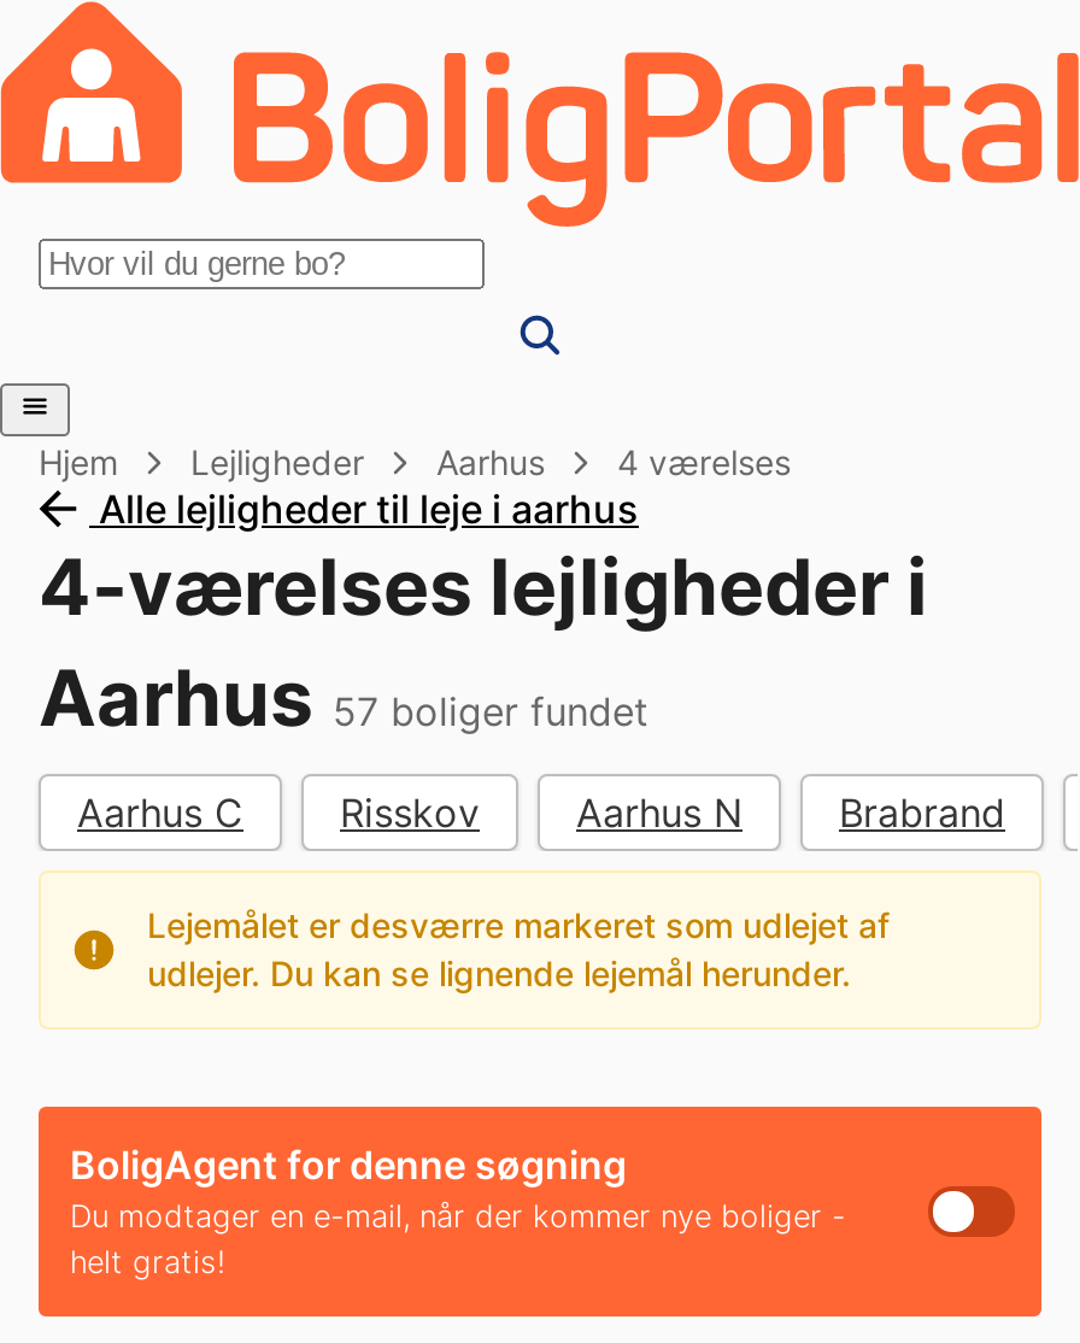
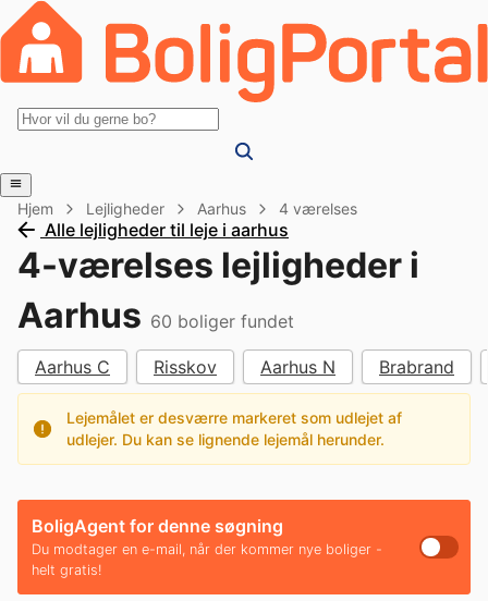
- Aarhus 57 boliger fundet
+ Aarhus 60 boliger fundet
